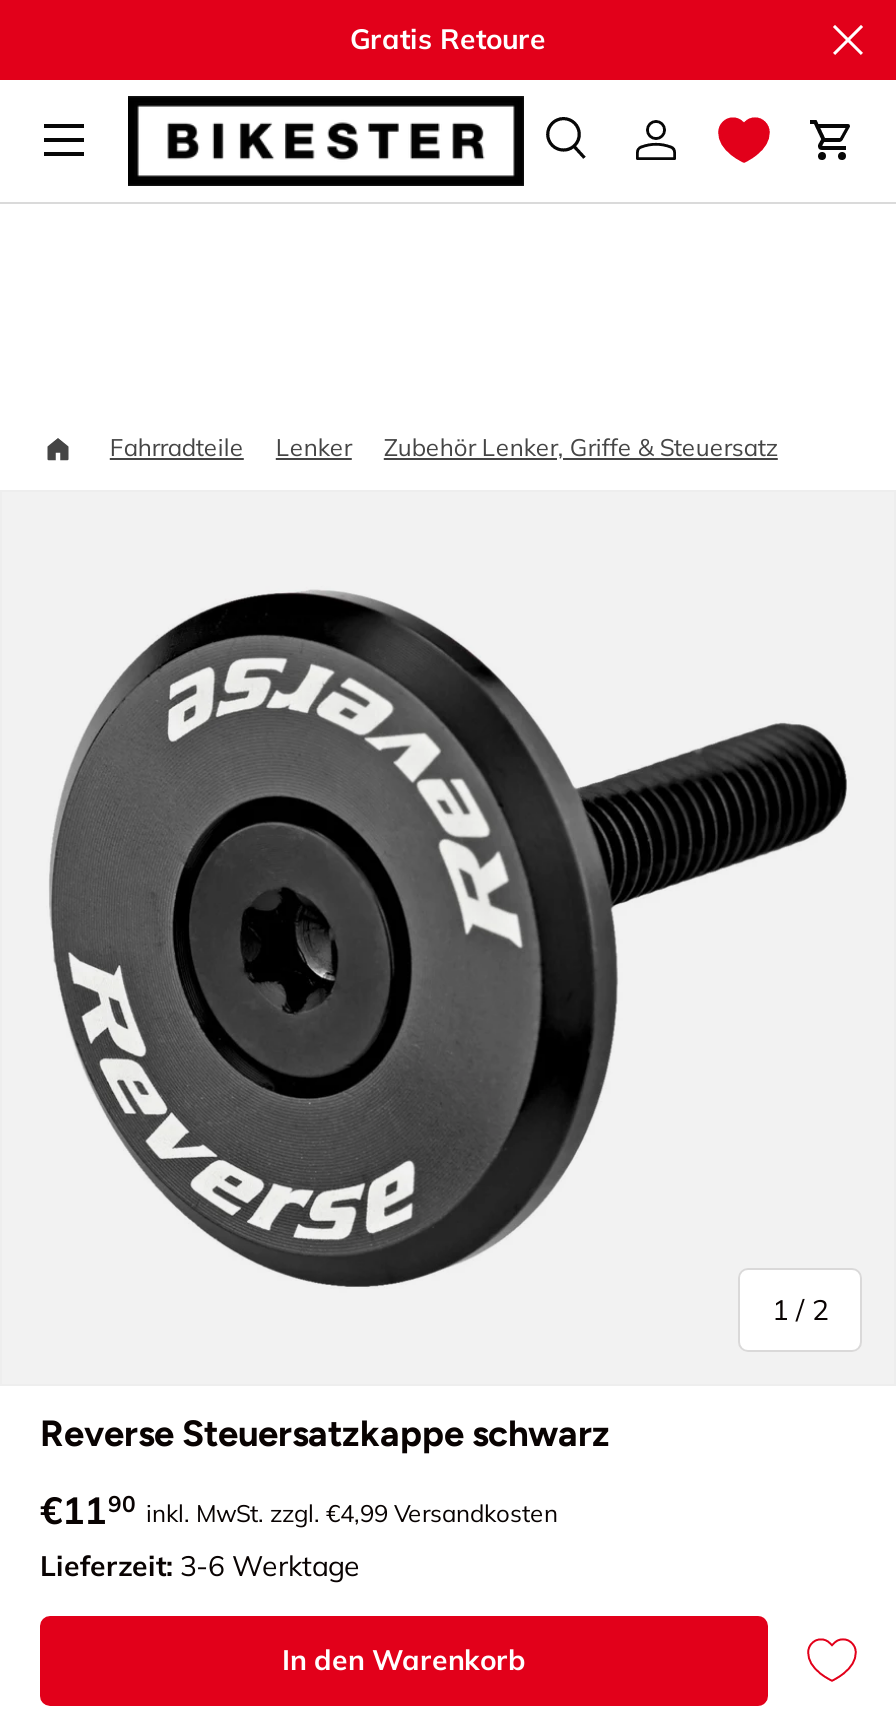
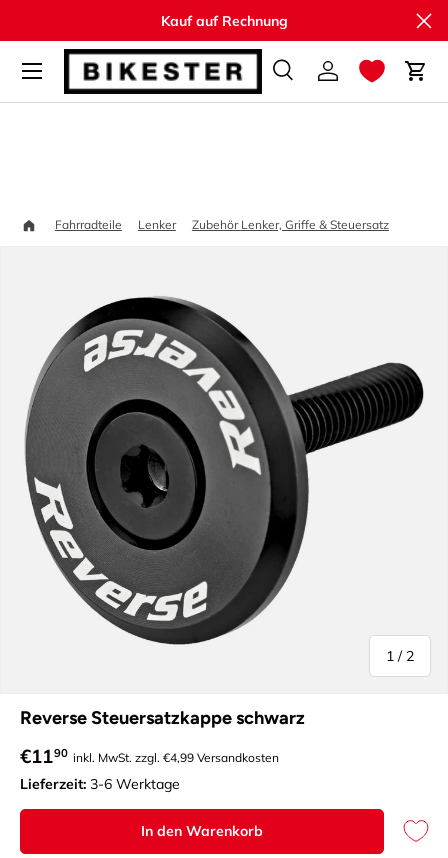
- Gratis Retoure
+ Kauf auf Rechnung
